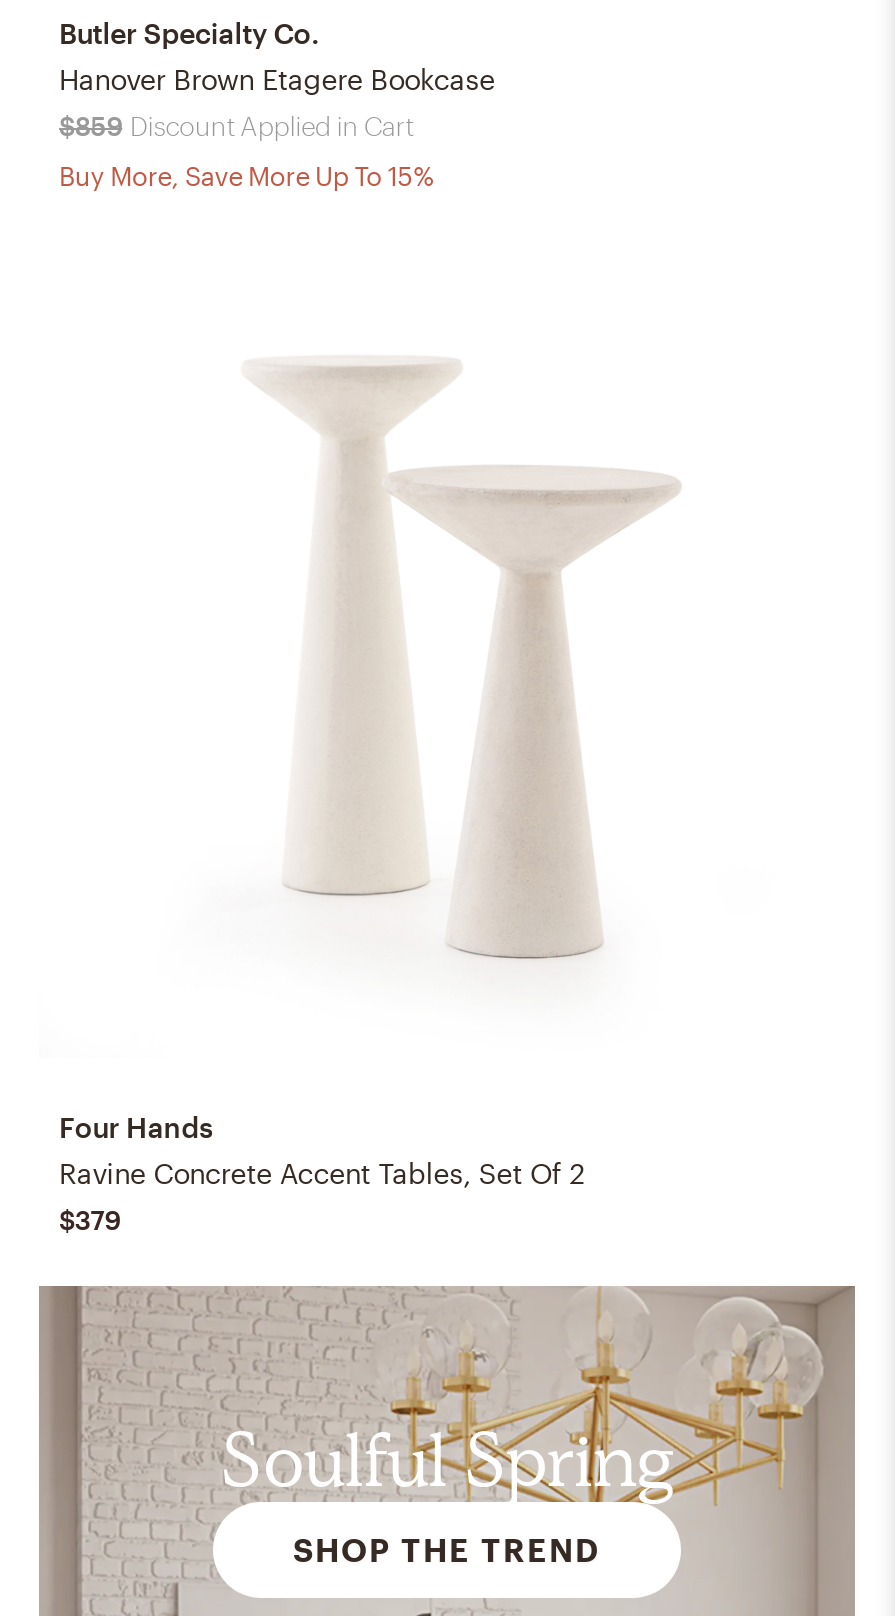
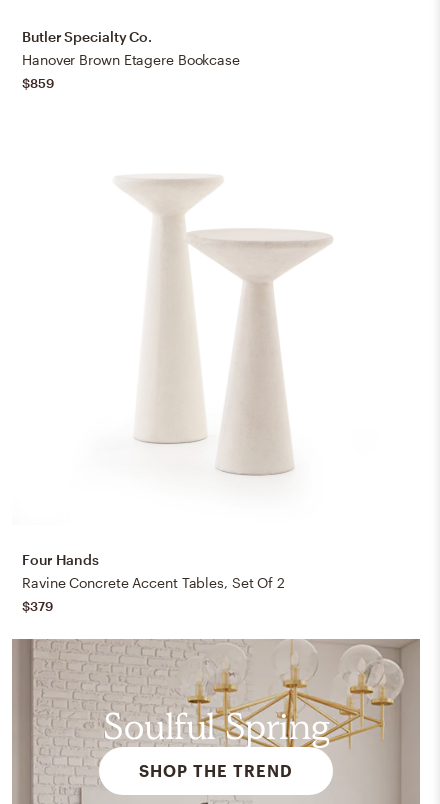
- $859 Discount Applied in Cart
- Buy More, Save More Up To 15%
+ $859
